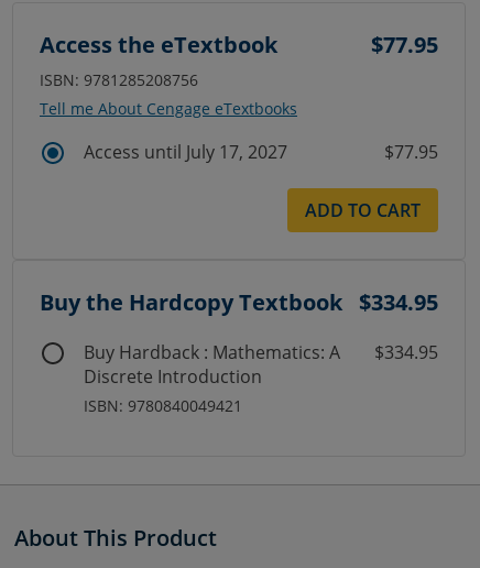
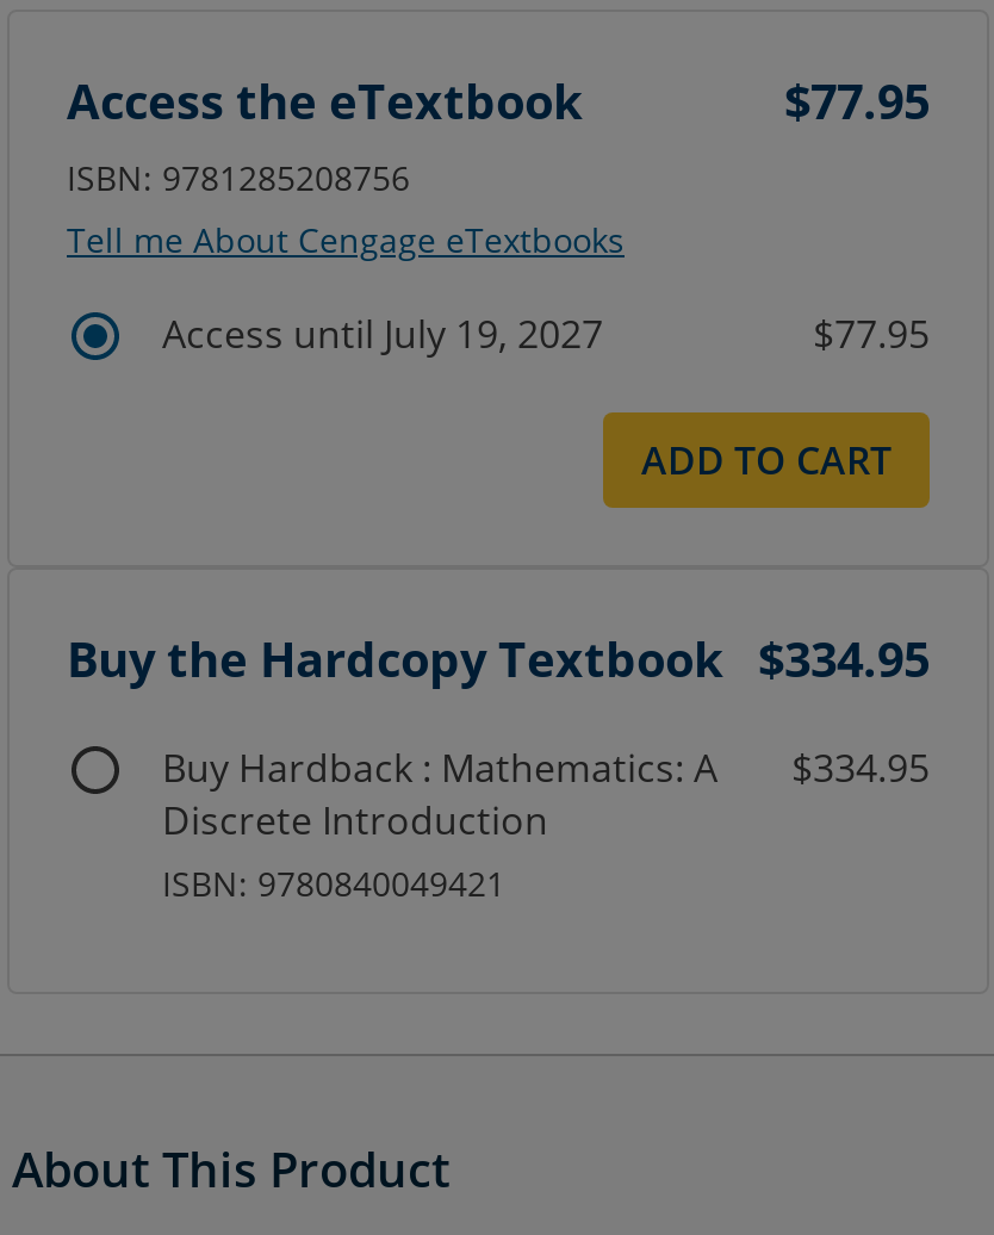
- Access until July 17, 2027
+ Access until July 19, 2027
